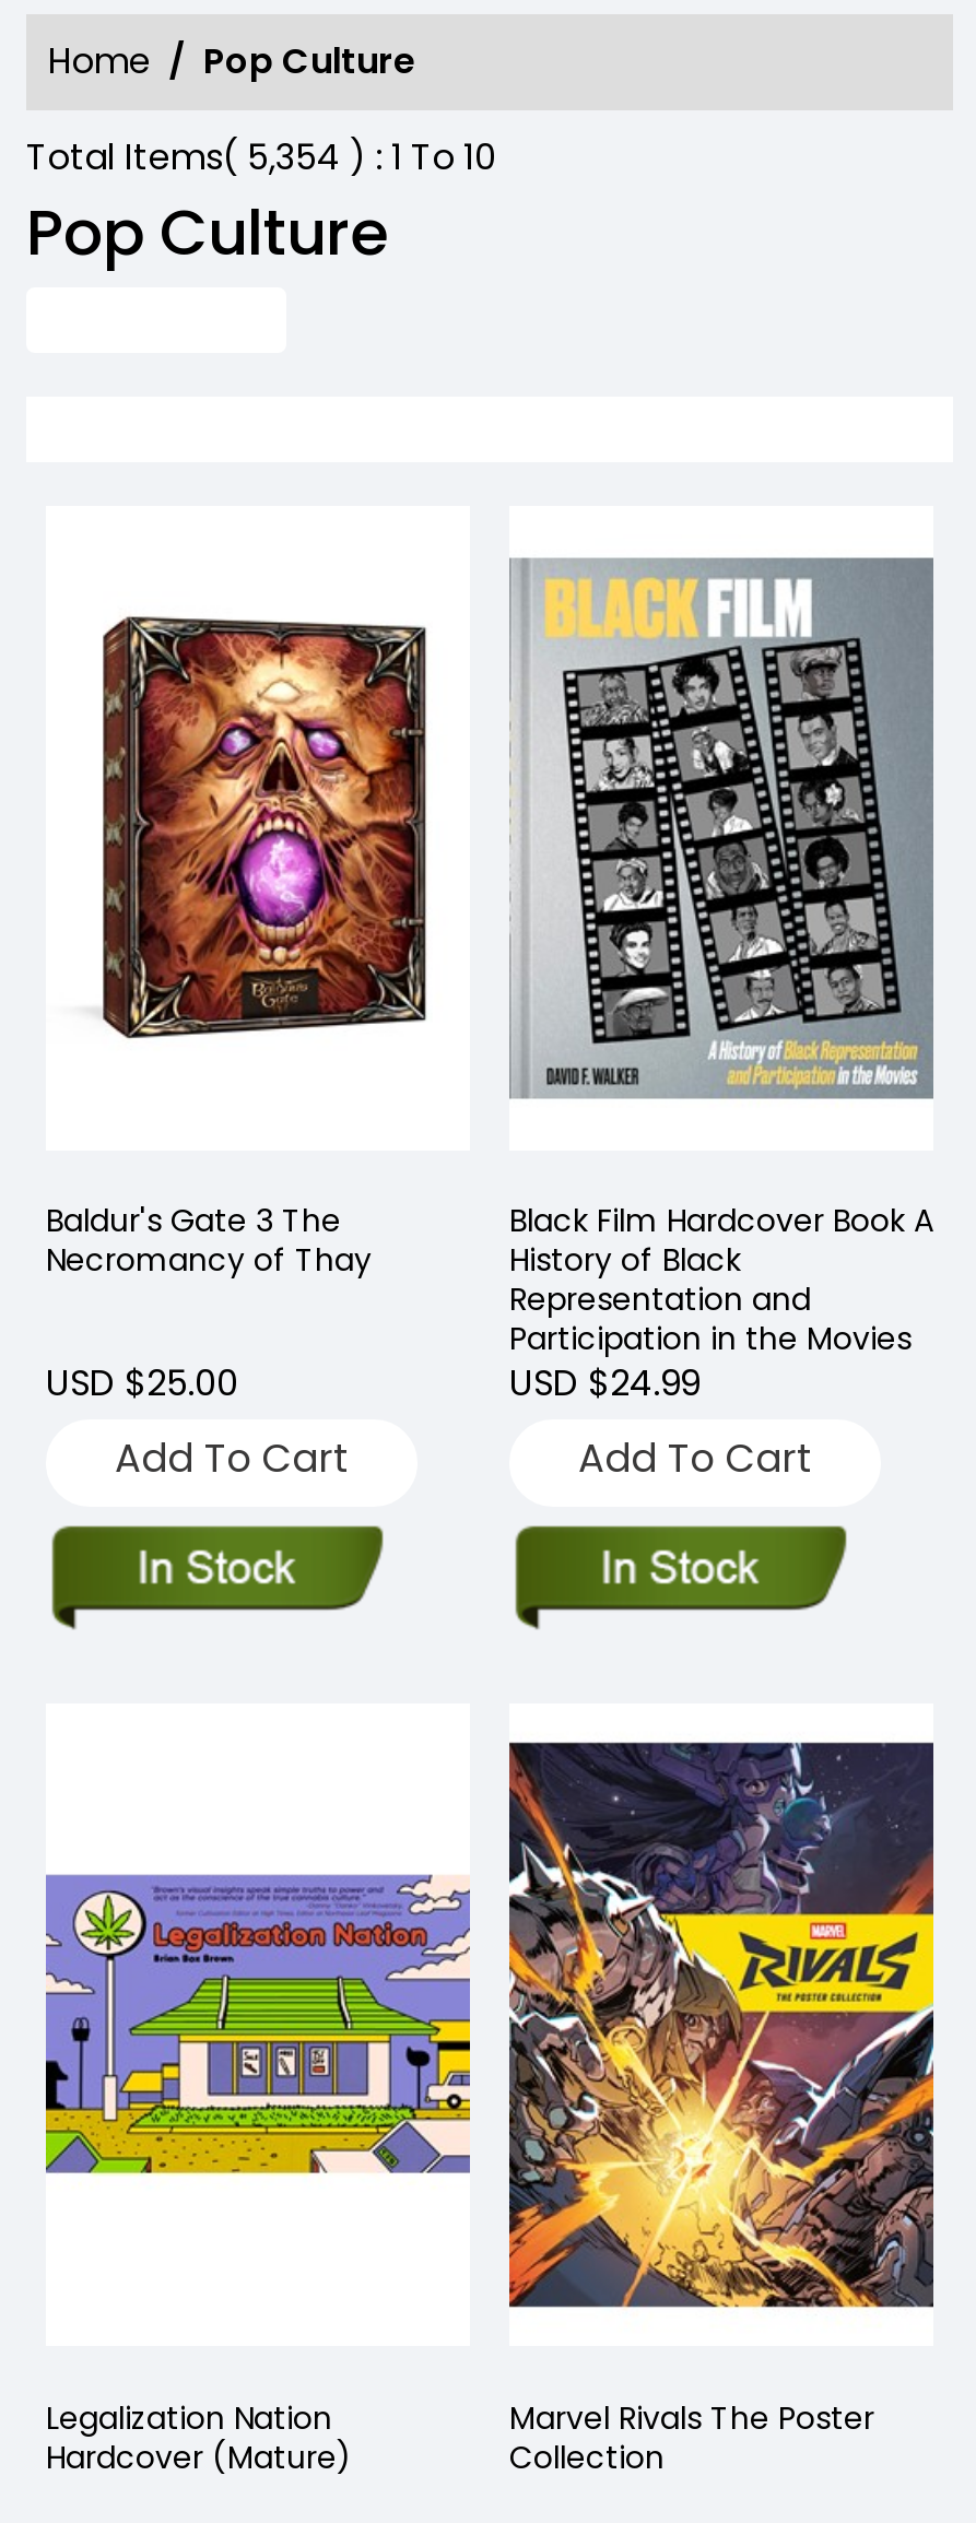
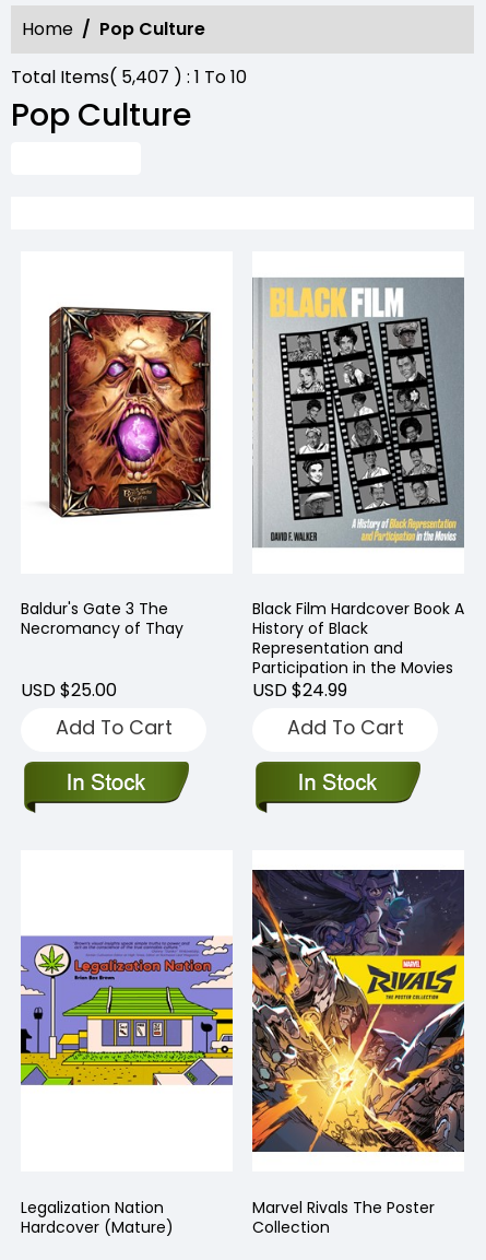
- Total Items(5,354) : 1 To 10
+ Total Items(5,407) : 1 To 10
